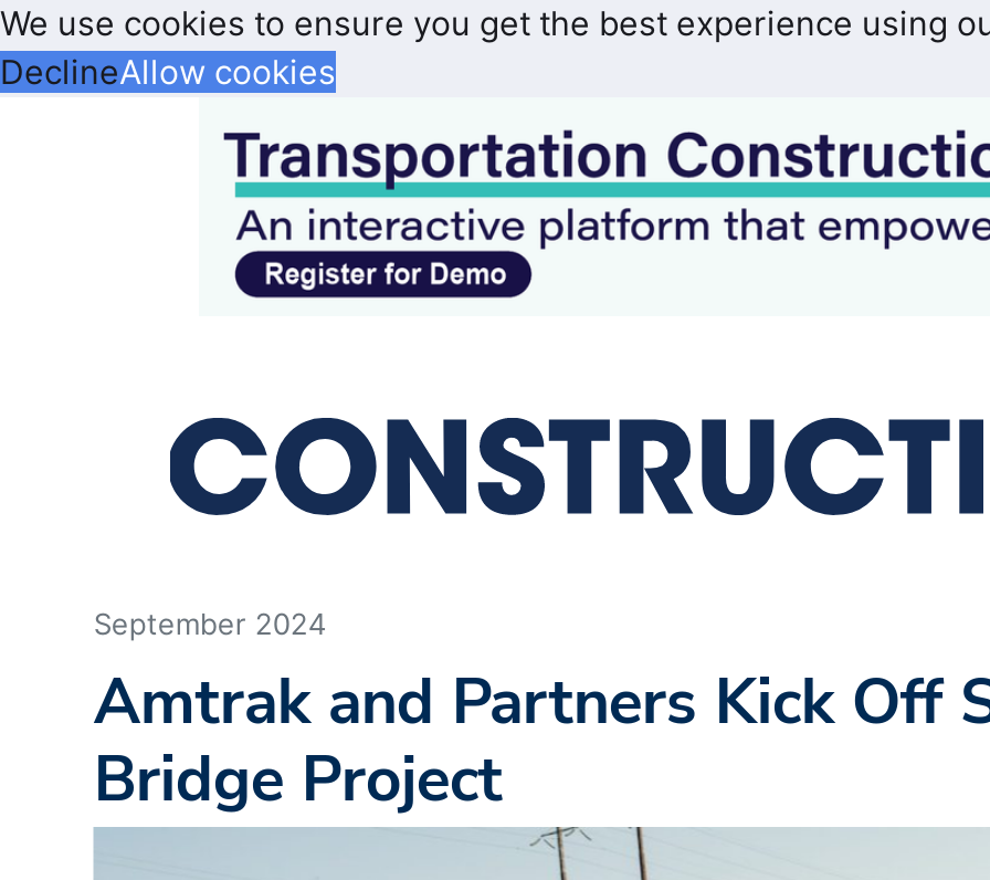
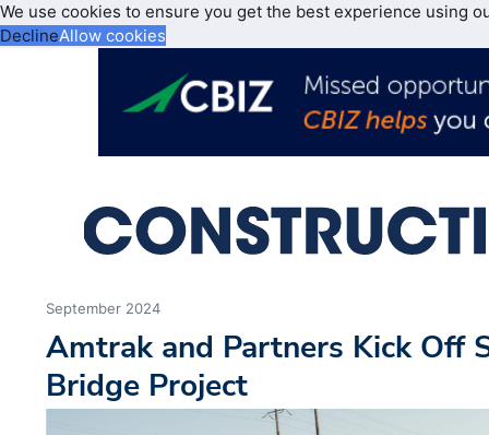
- [image]
+ [image]
